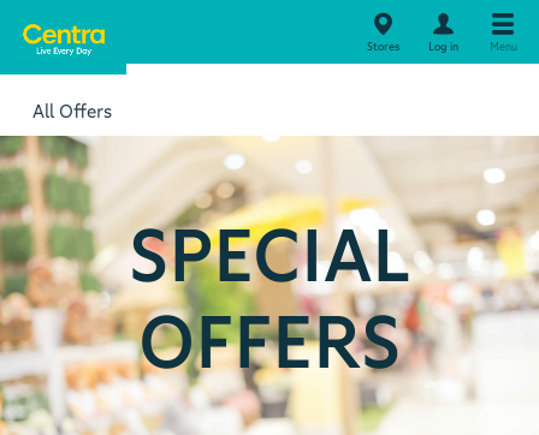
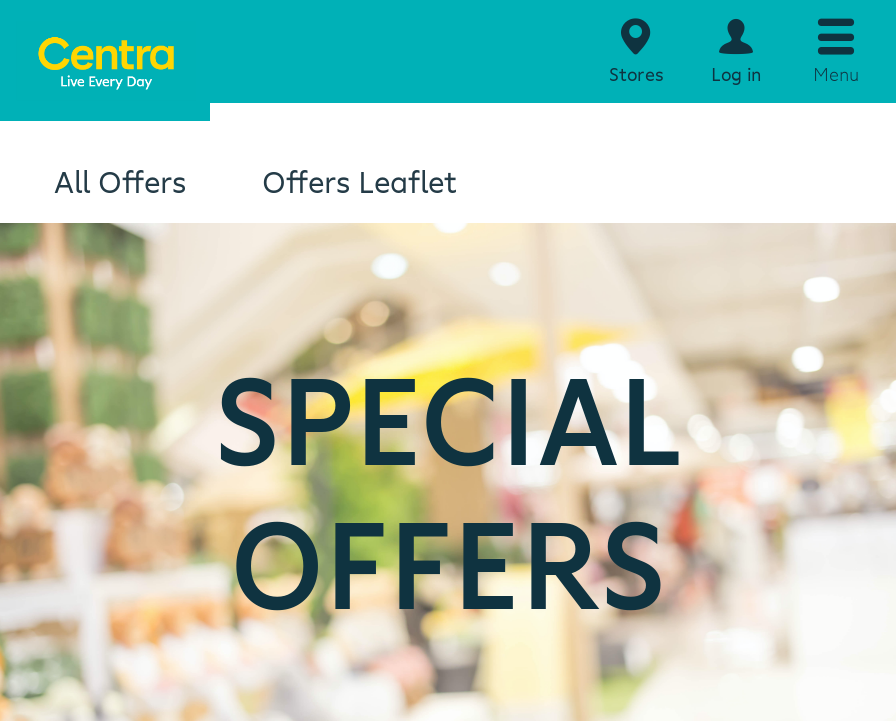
+ Offers Leaflet
